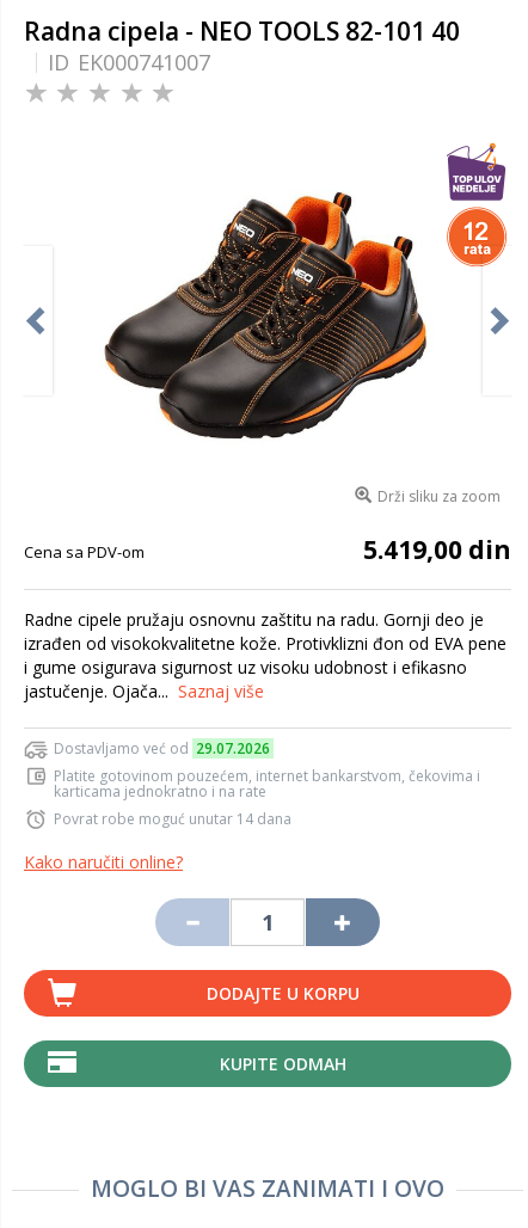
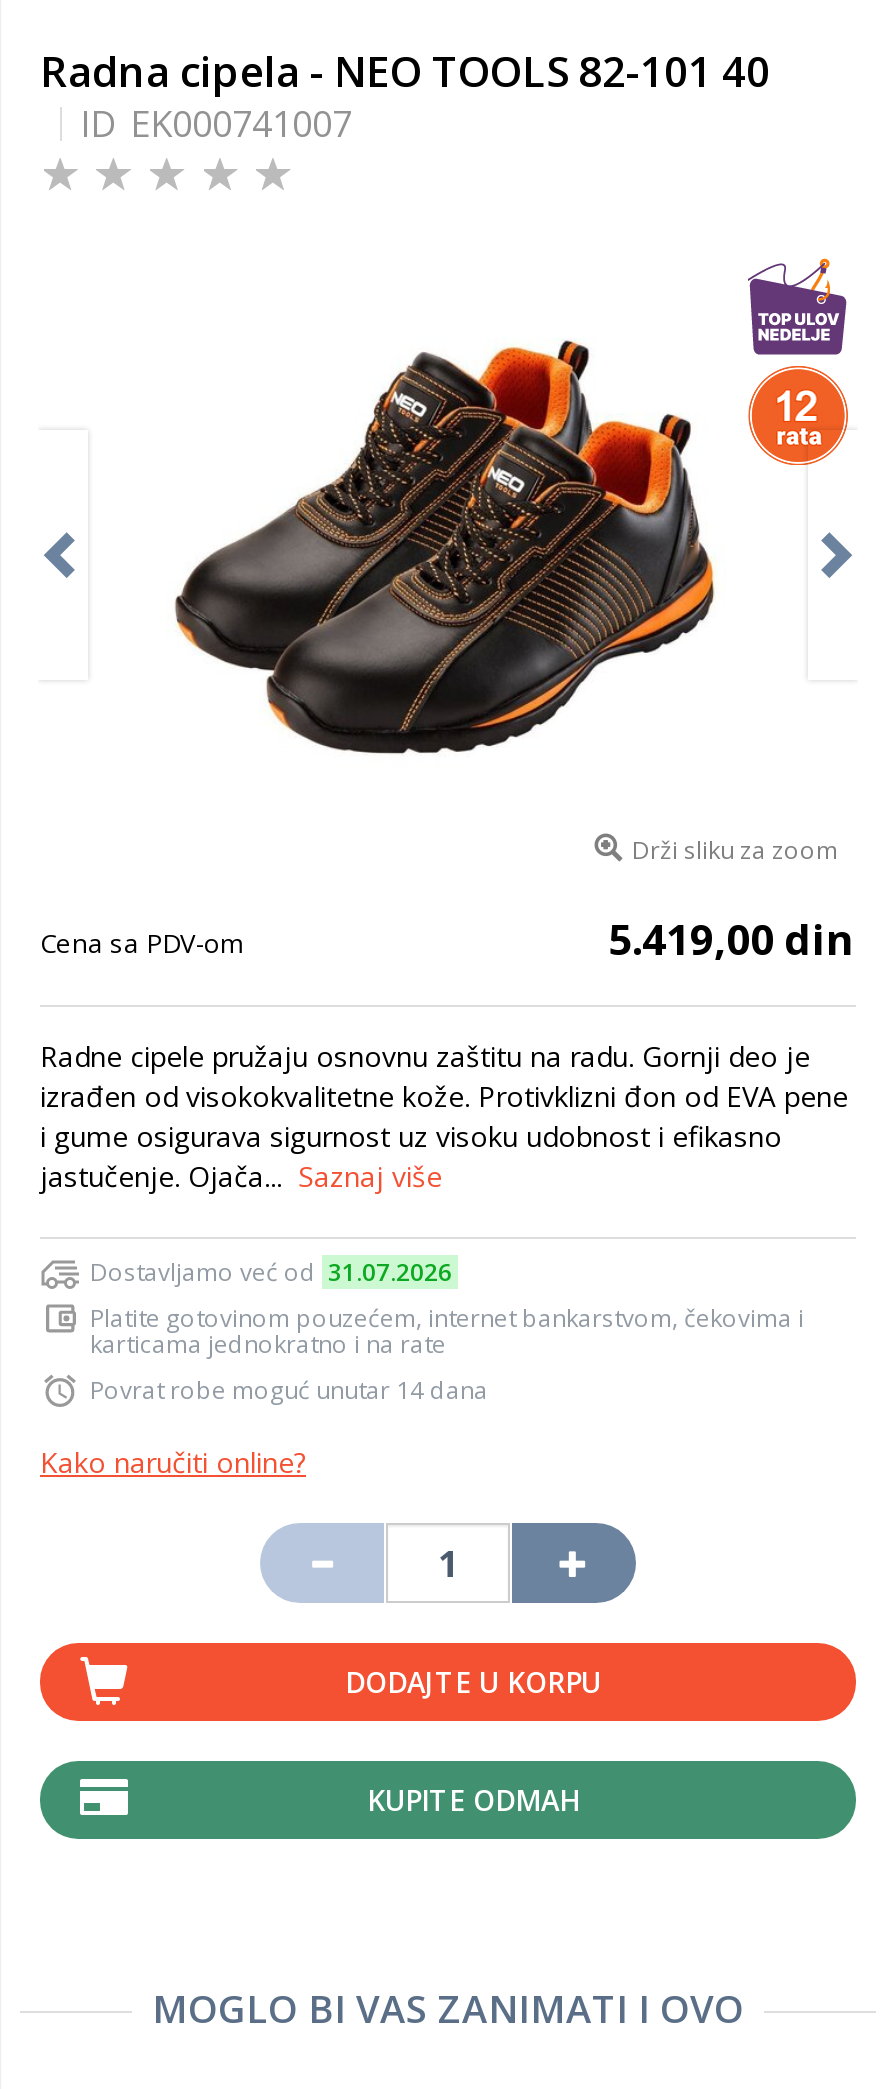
- Dostavljamo već od 29.07.2026
+ Dostavljamo već od 31.07.2026
